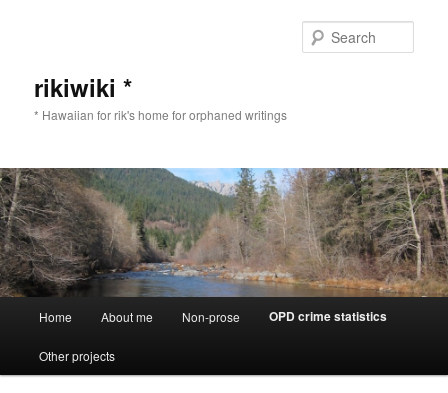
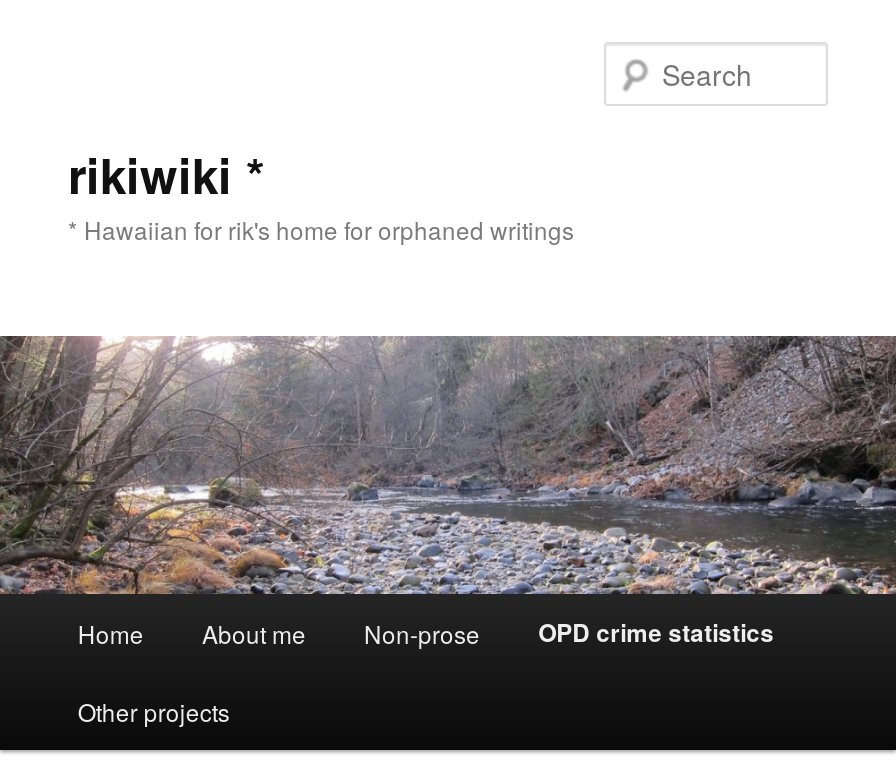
- [image]
+ [image]
